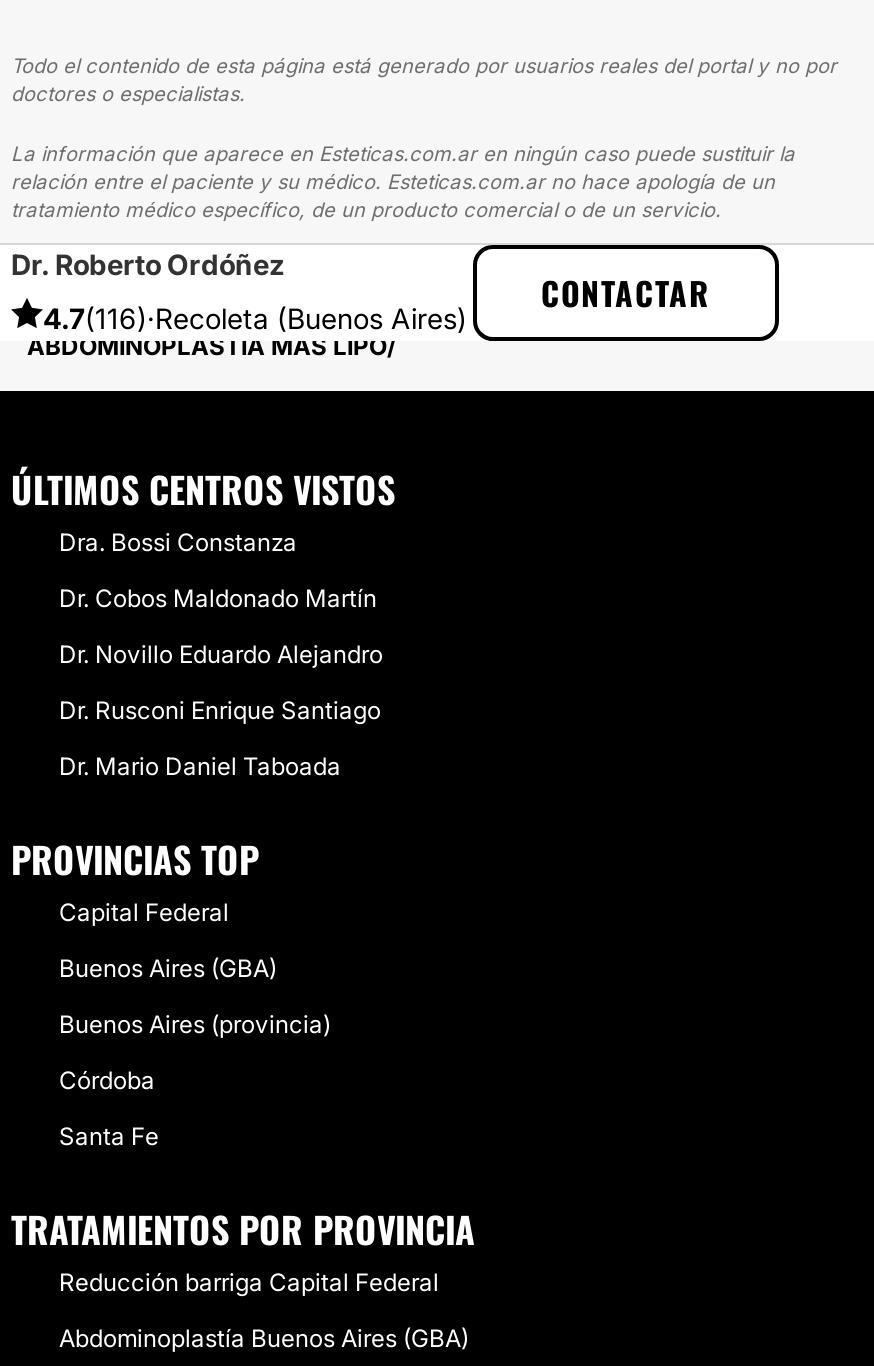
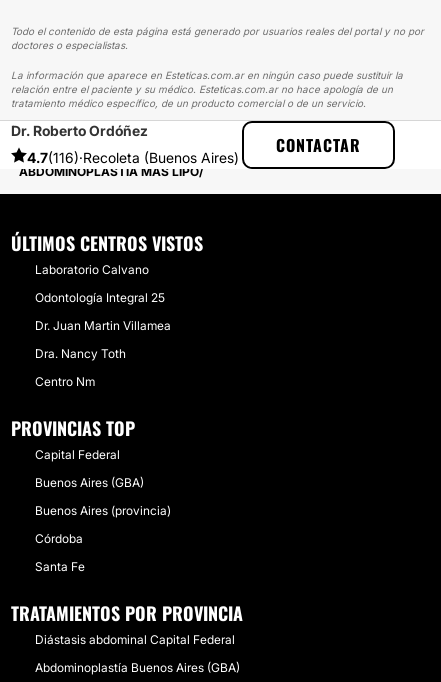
- Dra. Bossi Constanza
+ Laboratorio Calvano

- Dr. Cobos Maldonado Martín
+ Odontología Integral 25

- Dr. Novillo Eduardo Alejandro
+ Dr. Juan Martin Villamea

- Dr. Rusconi Enrique Santiago
+ Dra. Nancy Toth

- Dr. Mario Daniel Taboada
+ Centro Nm

- Reducción barriga Capital Federal
+ Diástasis abdominal Capital Federal
